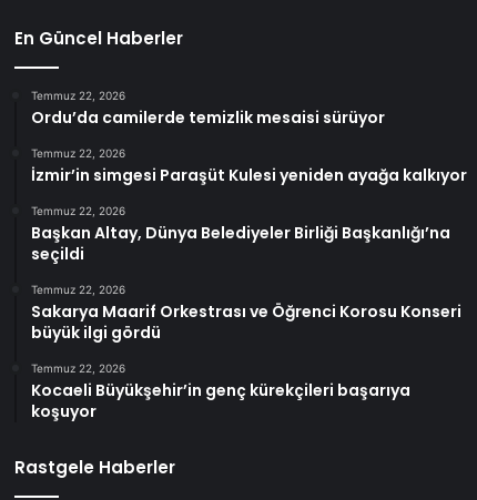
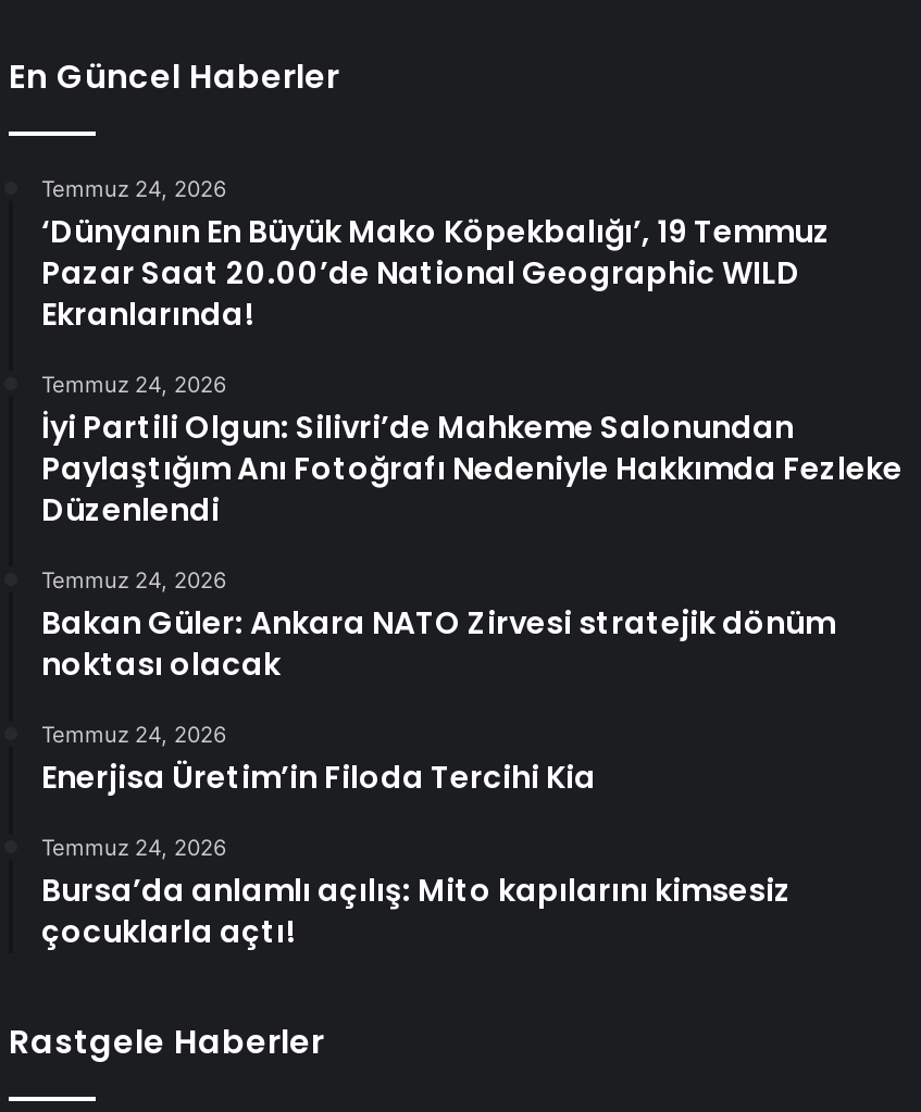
- Temmuz 22, 2026
- Ordu’da camilerde temizlik mesaisi sürüyor
+ Temmuz 24, 2026
+ ‘Dünyanın En Büyük Mako Köpekbalığı’, 19 Temmuz
+ Pazar Saat 20.00’de National Geographic WILD
+ Ekranlarında!

- Temmuz 22, 2026
- İzmir’in simgesi Paraşüt Kulesi yeniden ayağa kalkıyor
+ Temmuz 24, 2026
+ İyi Partili Olgun: Silivri’de Mahkeme Salonundan
+ Paylaştığım Anı Fotoğrafı Nedeniyle Hakkımda Fezleke
+ Düzenlendi

- Temmuz 22, 2026
- Başkan Altay, Dünya Belediyeler Birliği Başkanlığı’na
- seçildi
+ Temmuz 24, 2026
+ Bakan Güler: Ankara NATO Zirvesi stratejik dönüm
+ noktası olacak

- Temmuz 22, 2026
- Sakarya Maarif Orkestrası ve Öğrenci Korosu Konseri
- büyük ilgi gördü
+ Temmuz 24, 2026
+ Enerjisa Üretim’in Filoda Tercihi Kia

- Temmuz 22, 2026
- Kocaeli Büyükşehir’in genç kürekçileri başarıya
- koşuyor
+ Temmuz 24, 2026
+ Bursa’da anlamlı açılış: Mito kapılarını kimsesiz
+ çocuklarla açtı!
